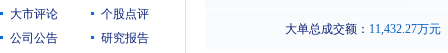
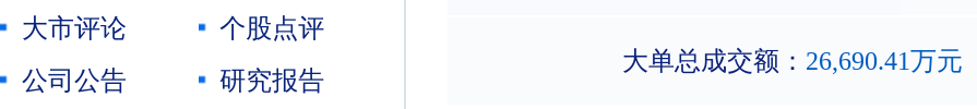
- 大单总成交额：11,432.27万元
+ 大单总成交额：26,690.41万元
